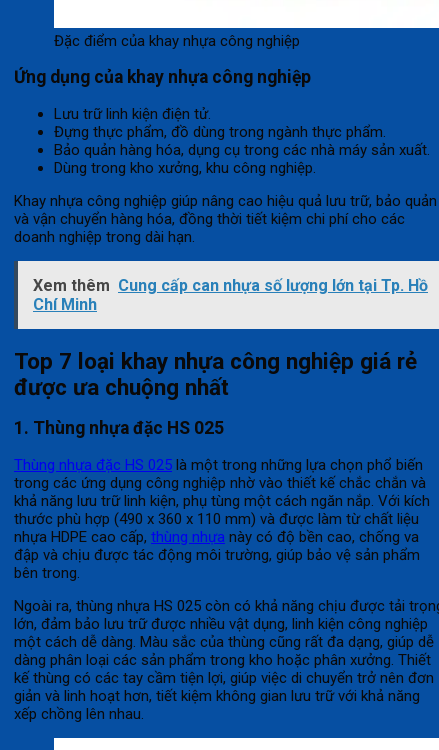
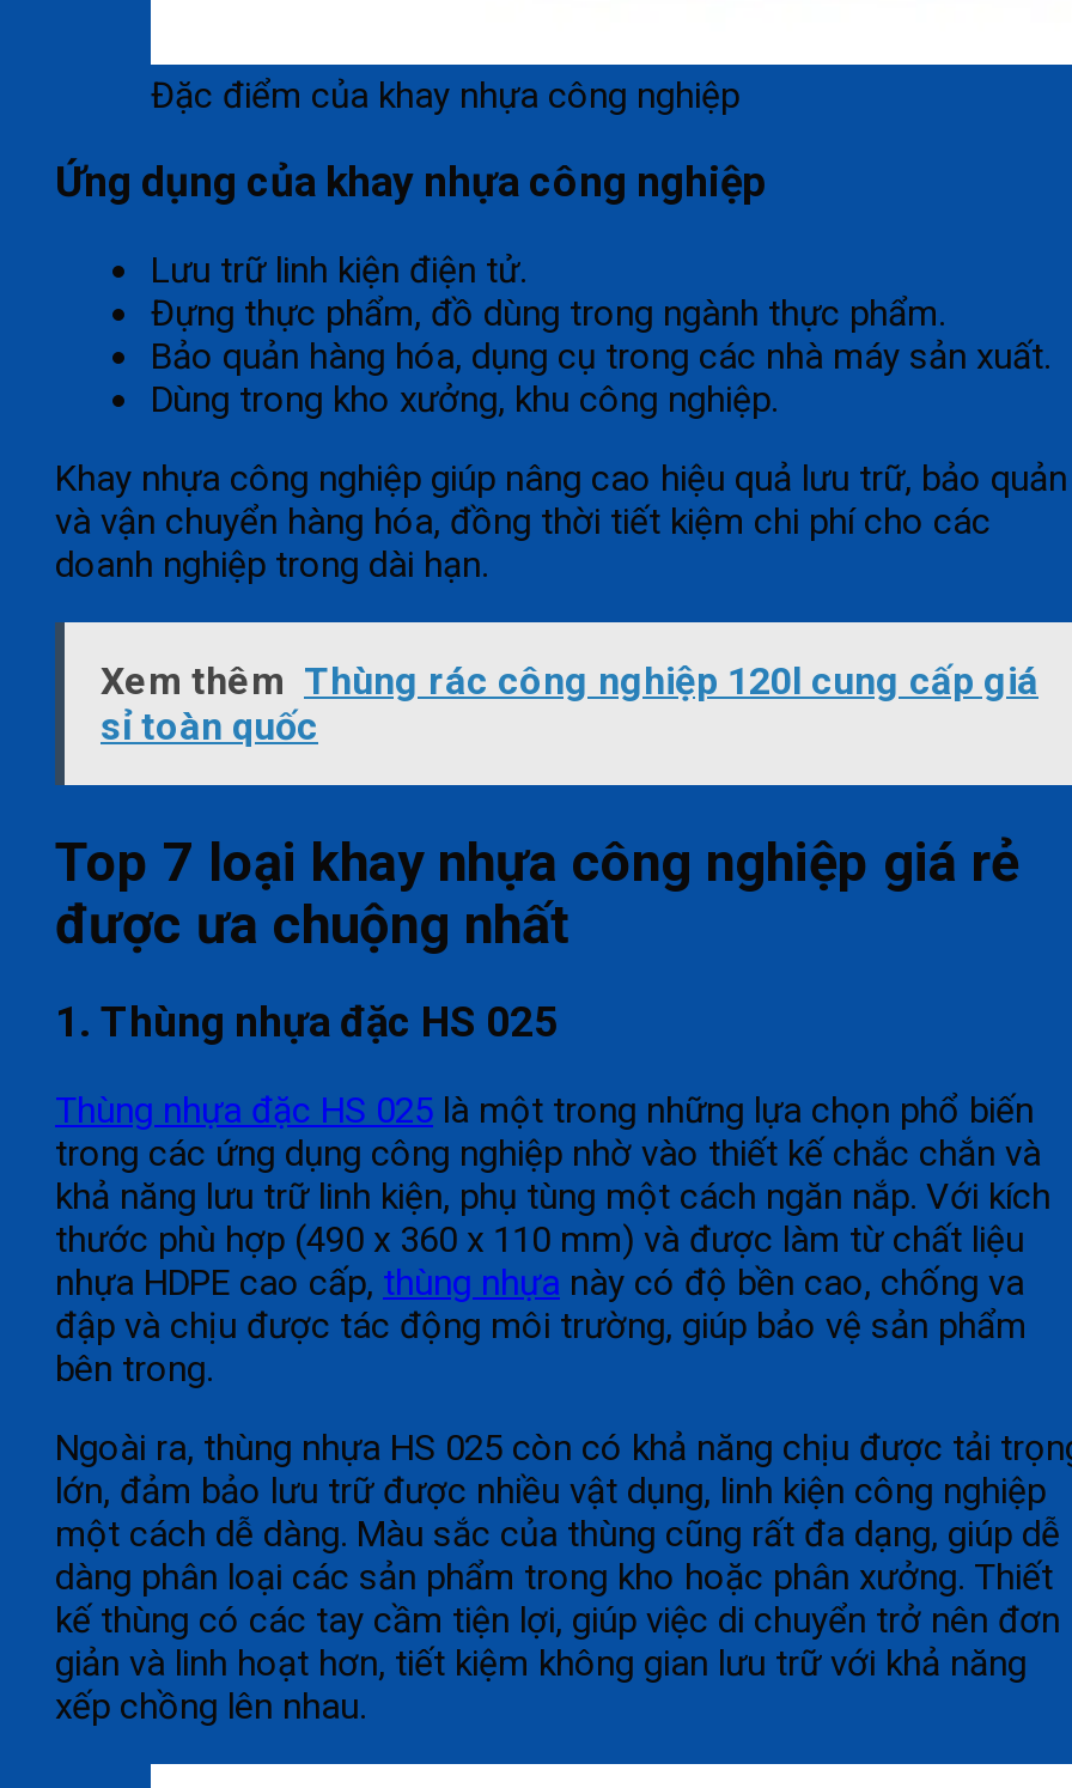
- Xem thêm Cung cấp can nhựa số lượng lớn tại Tp. Hồ
- Chí Minh
+ Xem thêm Thùng rác công nghiệp 120l cung cấp giá
+ sỉ toàn quốc
